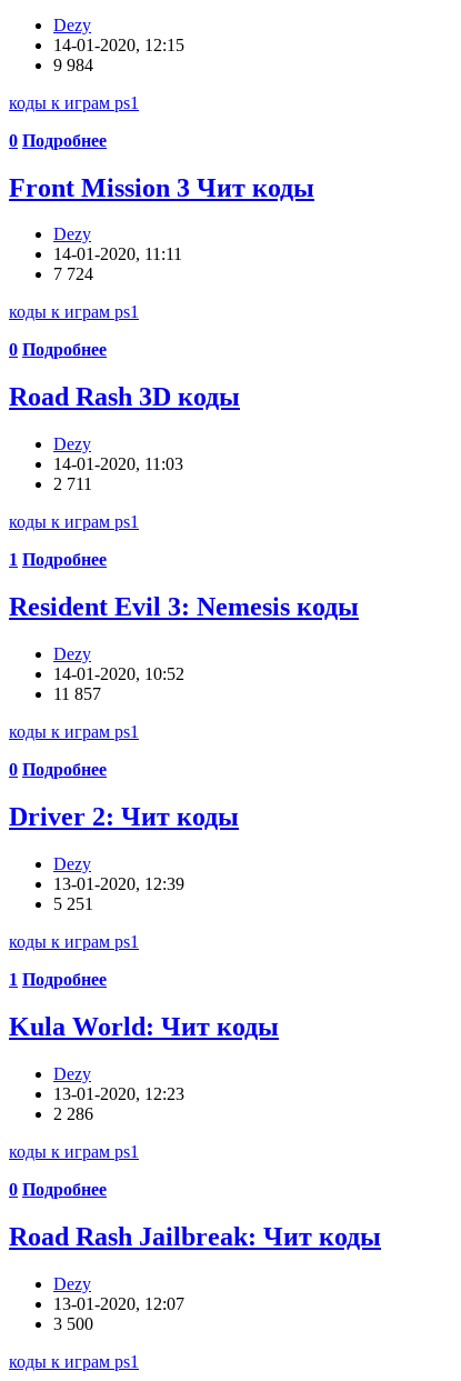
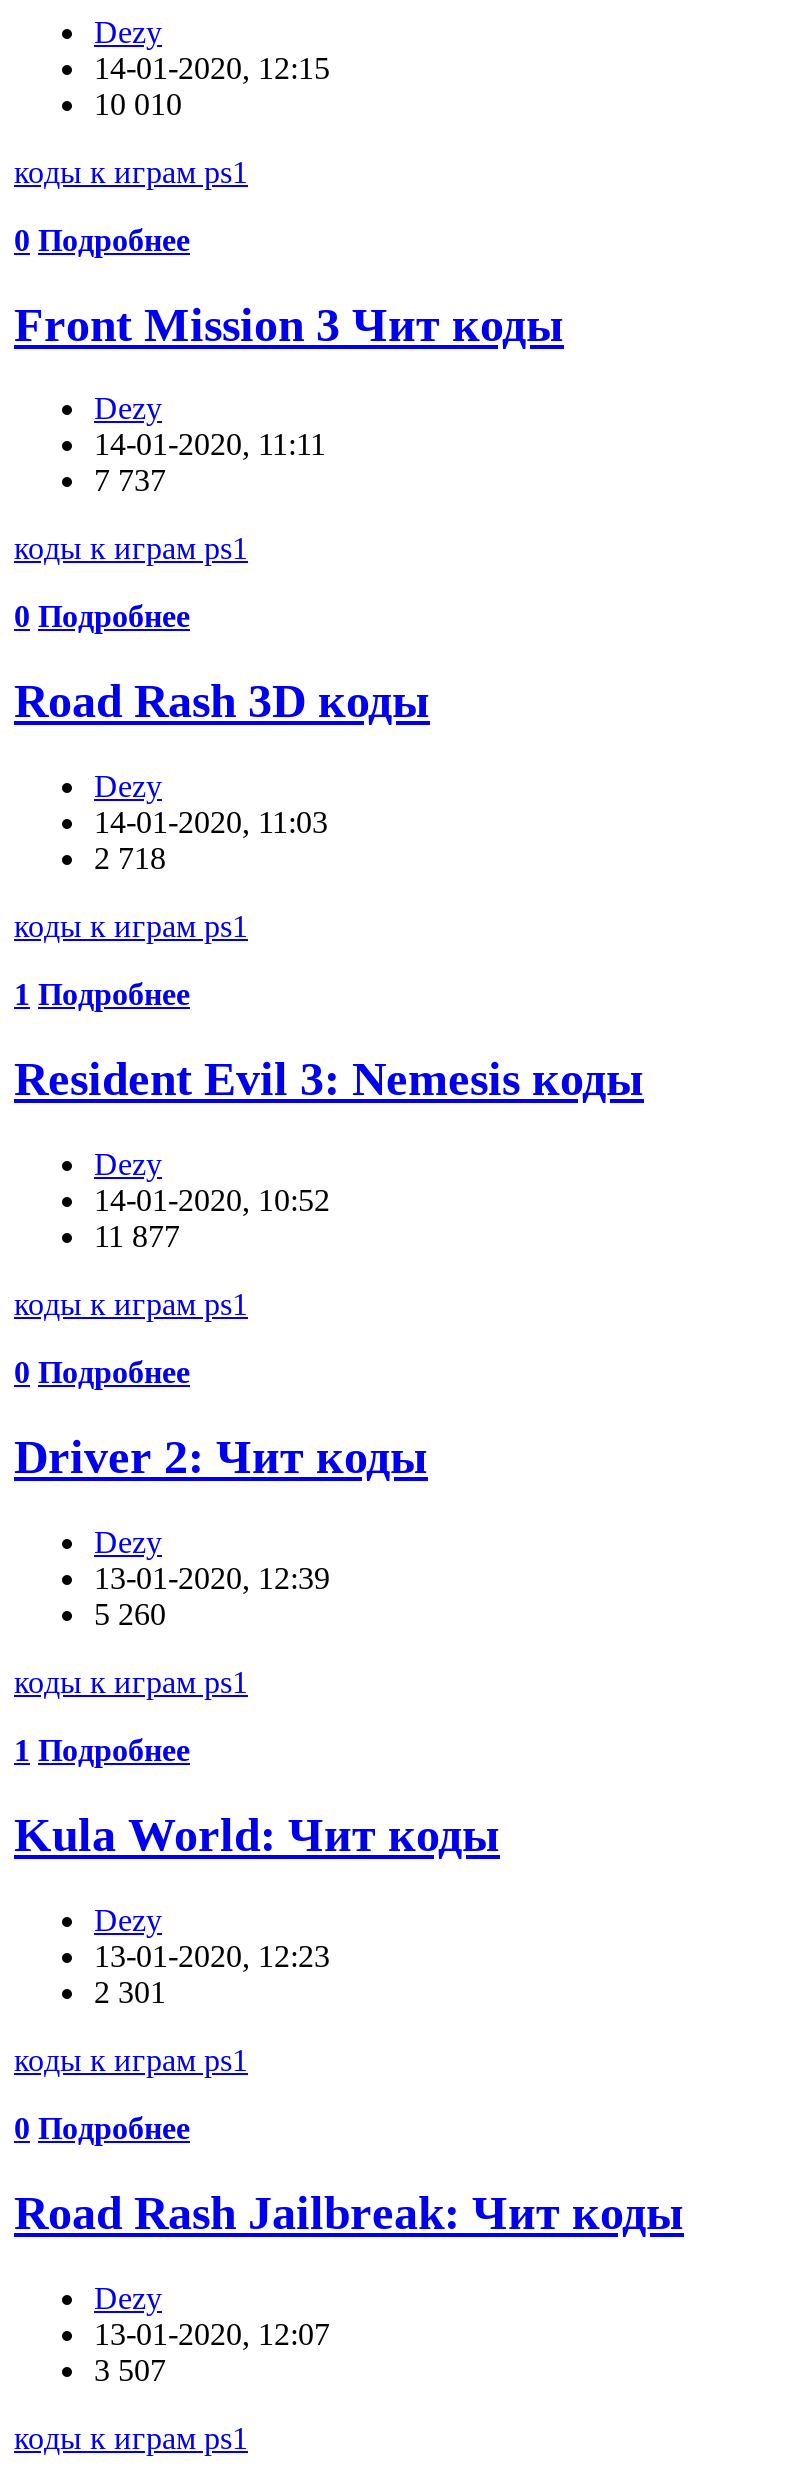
- 9 984
+ 10 010

- 7 724
+ 7 737

- 2 711
+ 2 718

- 11 857
+ 11 877

- 5 251
+ 5 260

- 2 286
+ 2 301

- 3 500
+ 3 507
